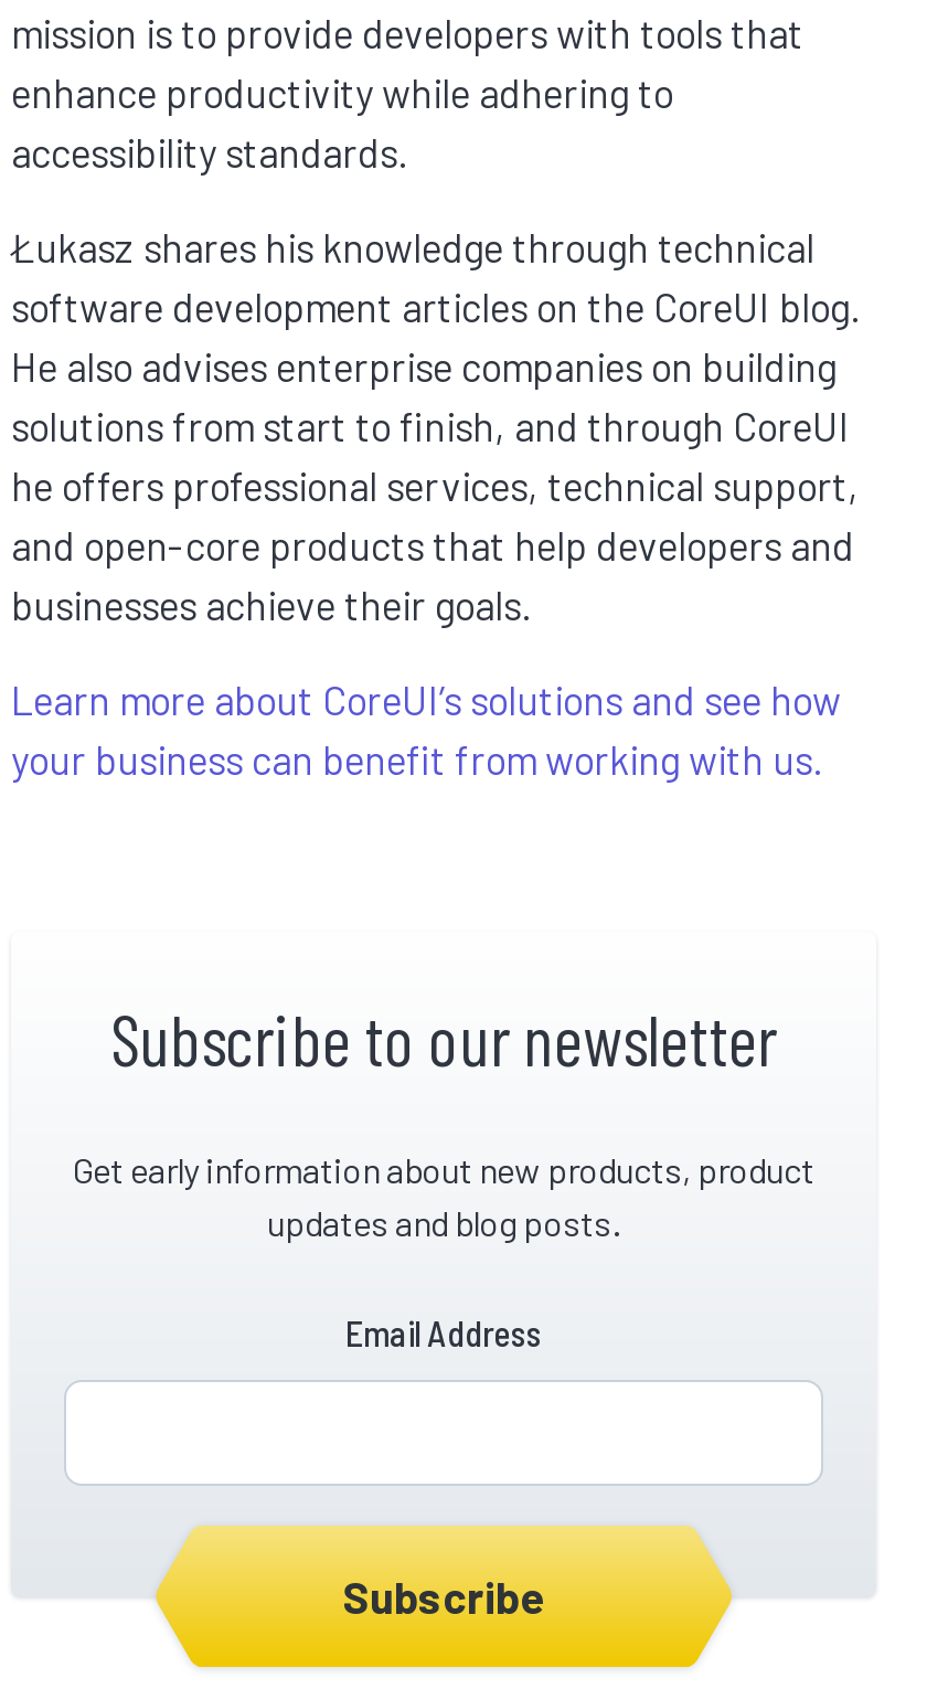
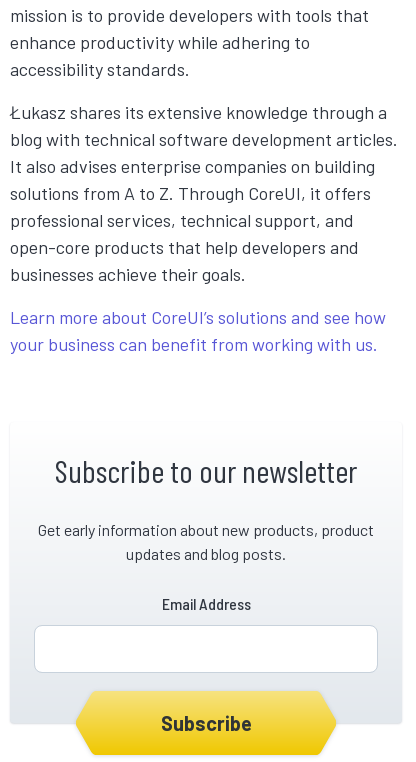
- Łukasz shares his knowledge through technical
- software development articles on the CoreUI blog.
- He also advises enterprise companies on building
- solutions from start to finish, and through CoreUI
- he offers professional services, technical support,
- and open-core products that help developers and
+ Łukasz shares its extensive knowledge through a
+ blog with technical software development articles.
+ It also advises enterprise companies on building
+ solutions from A to Z. Through CoreUI, it offers
+ professional services, technical support, and
+ open-core products that help developers and
